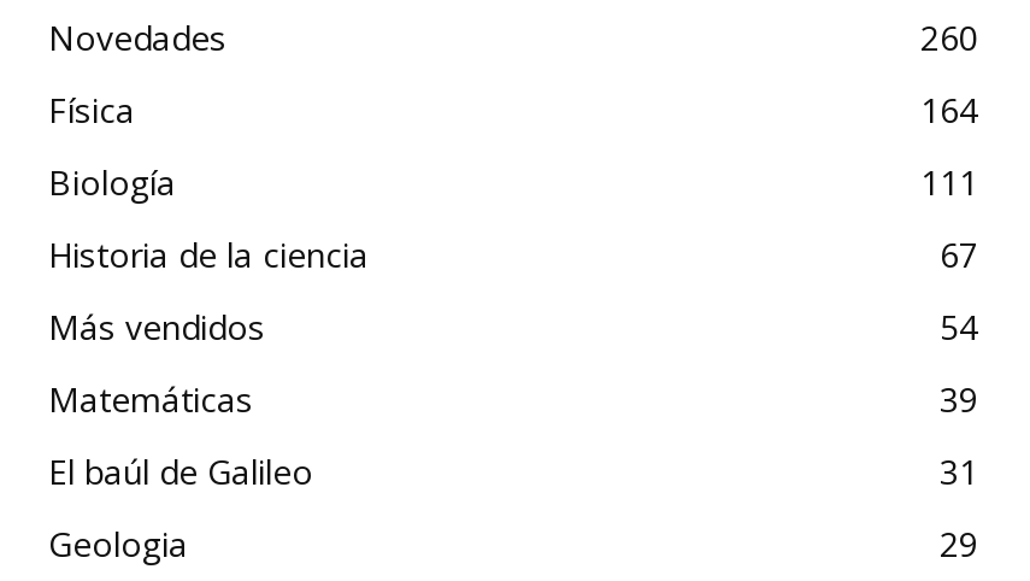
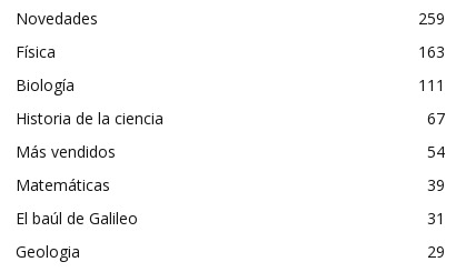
- 260
+ 259

- 164
+ 163
